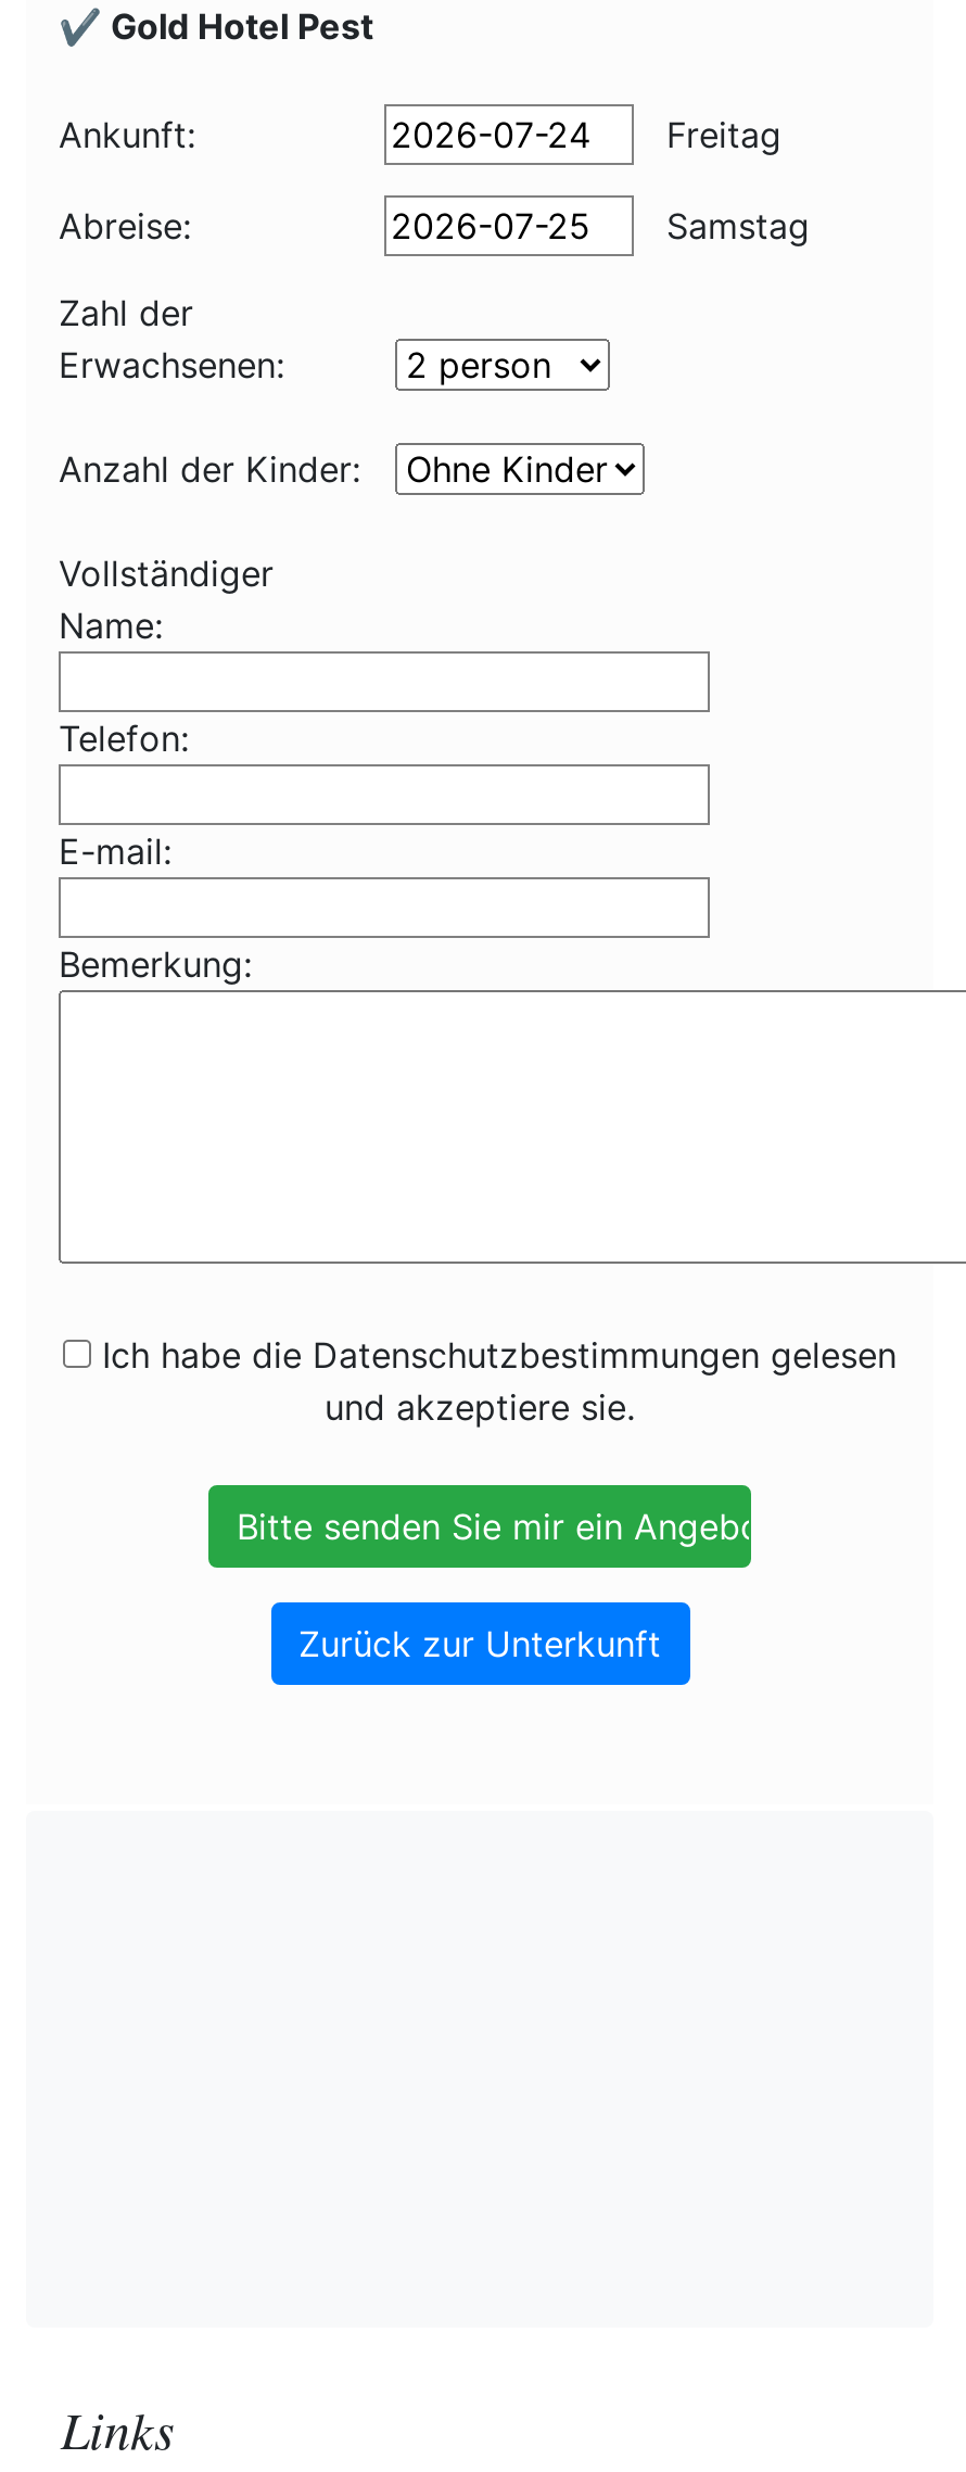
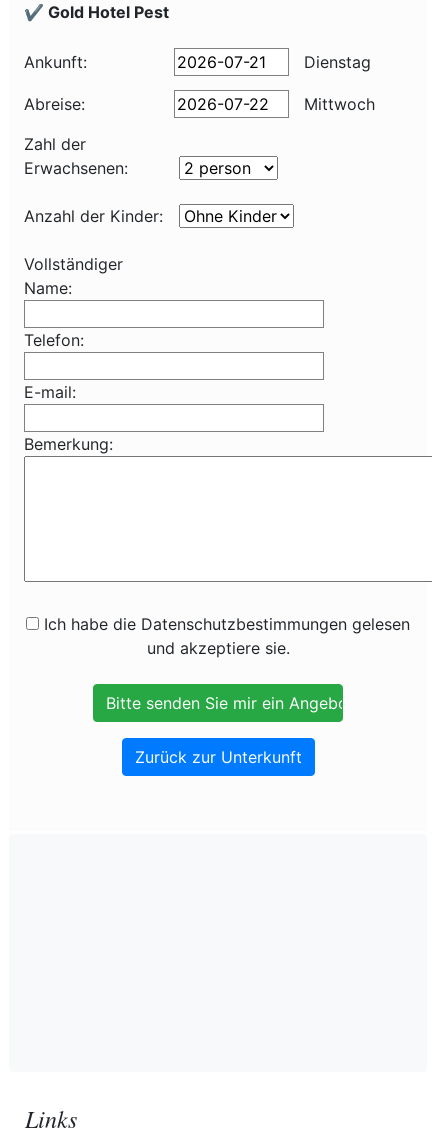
- Freitag
+ Dienstag

- Samstag
+ Mittwoch
